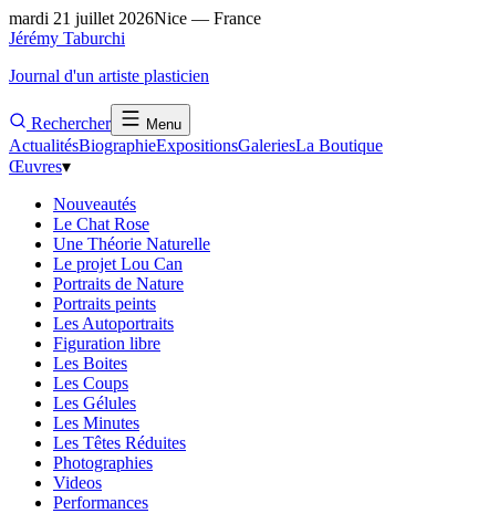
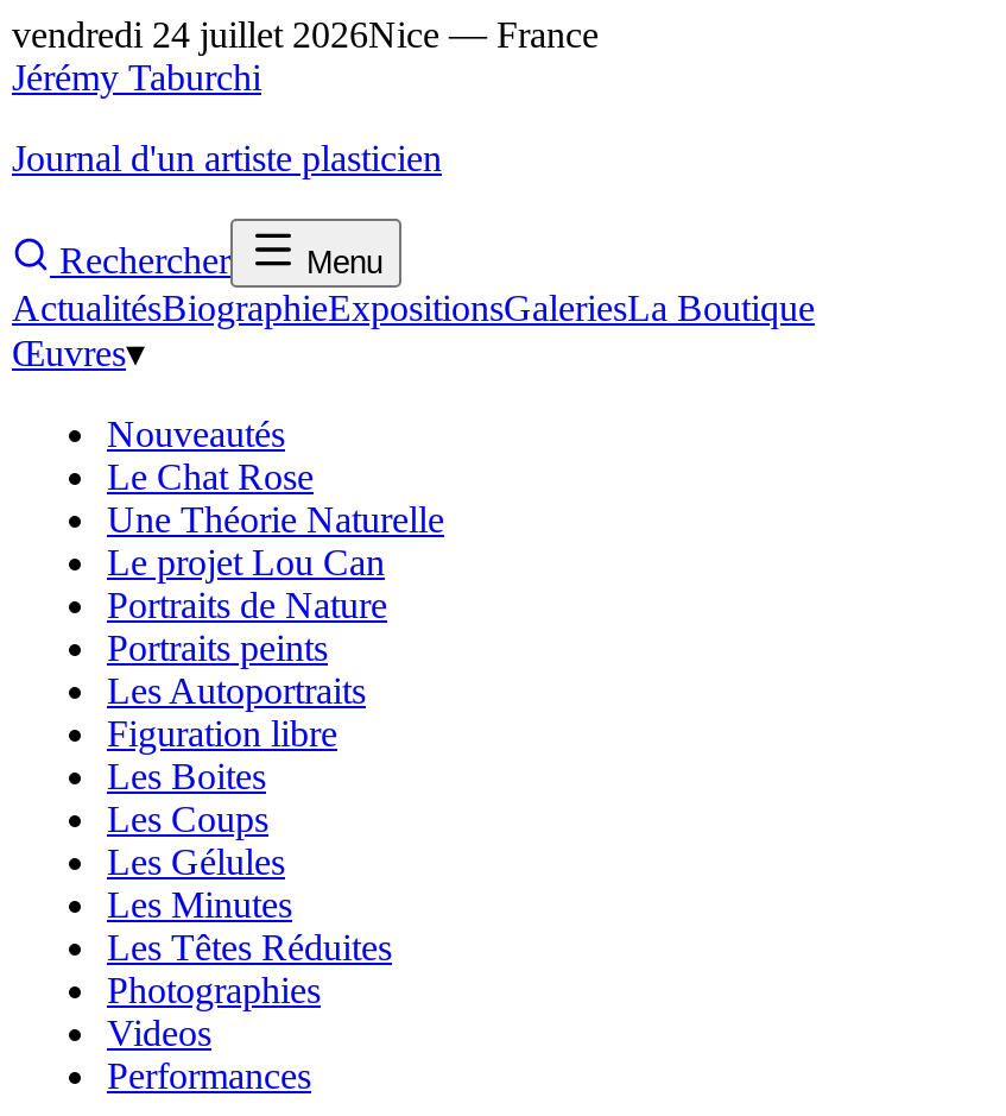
- mardi 21 juillet 2026Nice — France
+ vendredi 24 juillet 2026Nice — France
